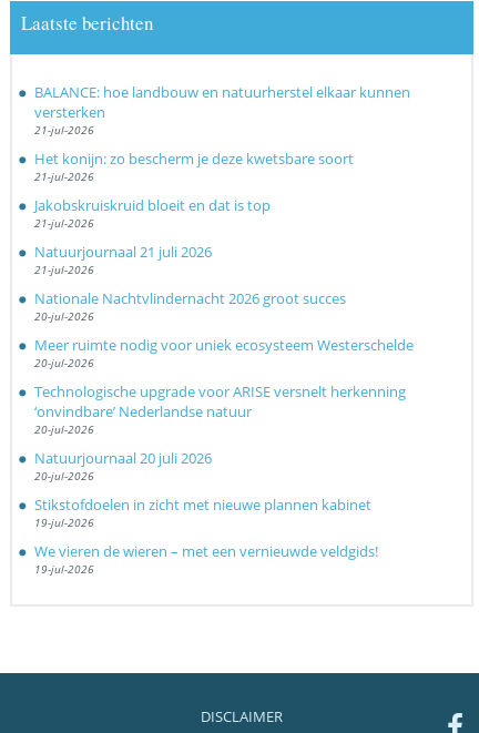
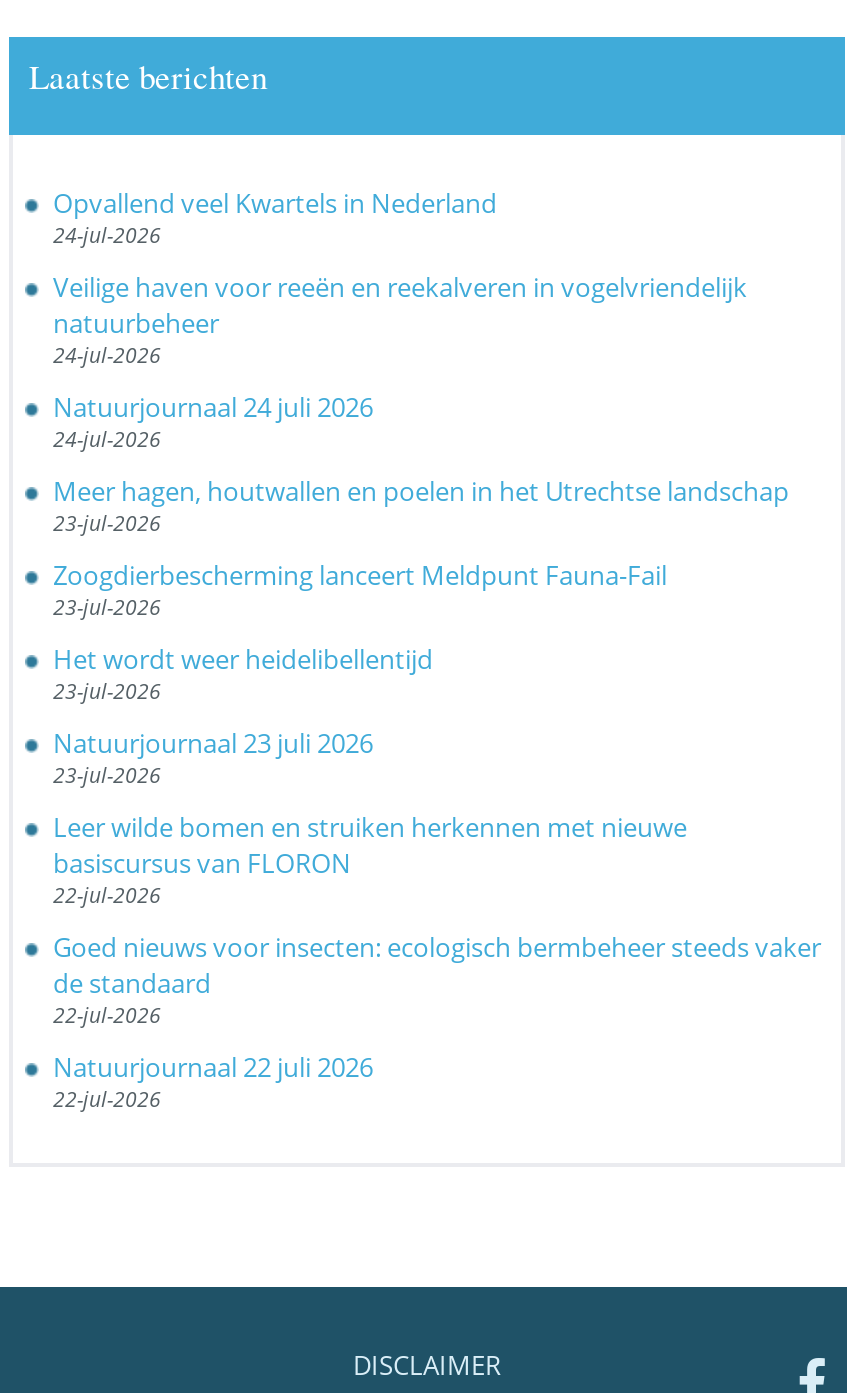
- BALANCE: hoe landbouw en natuurherstel elkaar kunnen
- versterken
- 21-jul-2026
+ Opvallend veel Kwartels in Nederland
+ 24-jul-2026

- Het konijn: zo bescherm je deze kwetsbare soort
- 21-jul-2026
+ Veilige haven voor reeën en reekalveren in vogelvriendelijk
+ natuurbeheer
+ 24-jul-2026

- Jakobskruiskruid bloeit en dat is top
- 21-jul-2026
+ Natuurjournaal 24 juli 2026
+ 24-jul-2026

- Natuurjournaal 21 juli 2026
- 21-jul-2026
+ Meer hagen, houtwallen en poelen in het Utrechtse landschap
+ 23-jul-2026

- Nationale Nachtvlindernacht 2026 groot succes
- 20-jul-2026
+ Zoogdierbescherming lanceert Meldpunt Fauna-Fail
+ 23-jul-2026

- Meer ruimte nodig voor uniek ecosysteem Westerschelde
- 20-jul-2026
+ Het wordt weer heidelibellentijd
+ 23-jul-2026

- Technologische upgrade voor ARISE versnelt herkenning
- ‘onvindbare’ Nederlandse natuur
- 20-jul-2026
+ Natuurjournaal 23 juli 2026
+ 23-jul-2026

- Natuurjournaal 20 juli 2026
- 20-jul-2026
+ Leer wilde bomen en struiken herkennen met nieuwe
+ basiscursus van FLORON
+ 22-jul-2026

- Stikstofdoelen in zicht met nieuwe plannen kabinet
- 19-jul-2026
+ Goed nieuws voor insecten: ecologisch bermbeheer steeds vaker
+ de standaard
+ 22-jul-2026

- We vieren de wieren – met een vernieuwde veldgids!
- 19-jul-2026
+ Natuurjournaal 22 juli 2026
+ 22-jul-2026
